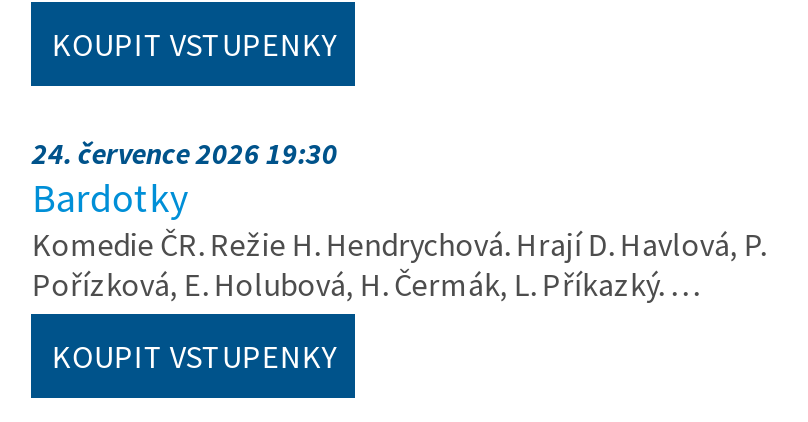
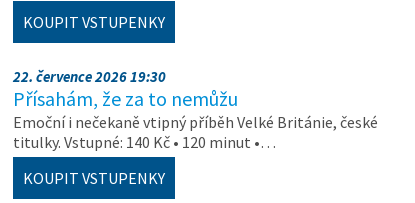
- 24. července 2026 19:30
- Bardotky
- Komedie ČR. Režie H. Hendrychová. Hrají D. Havlová, P.
- Pořízková, E. Holubová, H. Čermák, L. Příkazký. …
+ 22. července 2026 19:30
+ Přísahám, že za to nemůžu
+ Emoční i nečekaně vtipný příběh Velké Británie, české
+ titulky. Vstupné: 140 Kč • 120 minut •…
